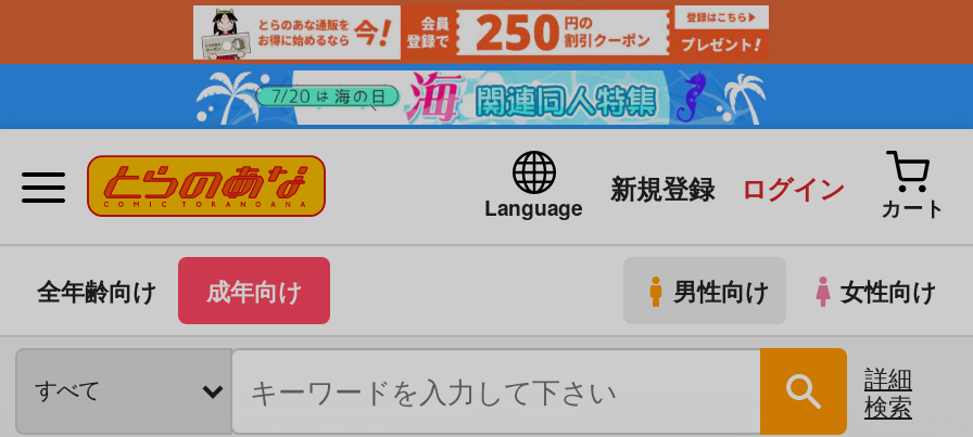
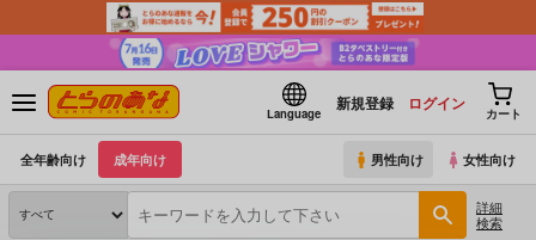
- [image]
+ [image]
